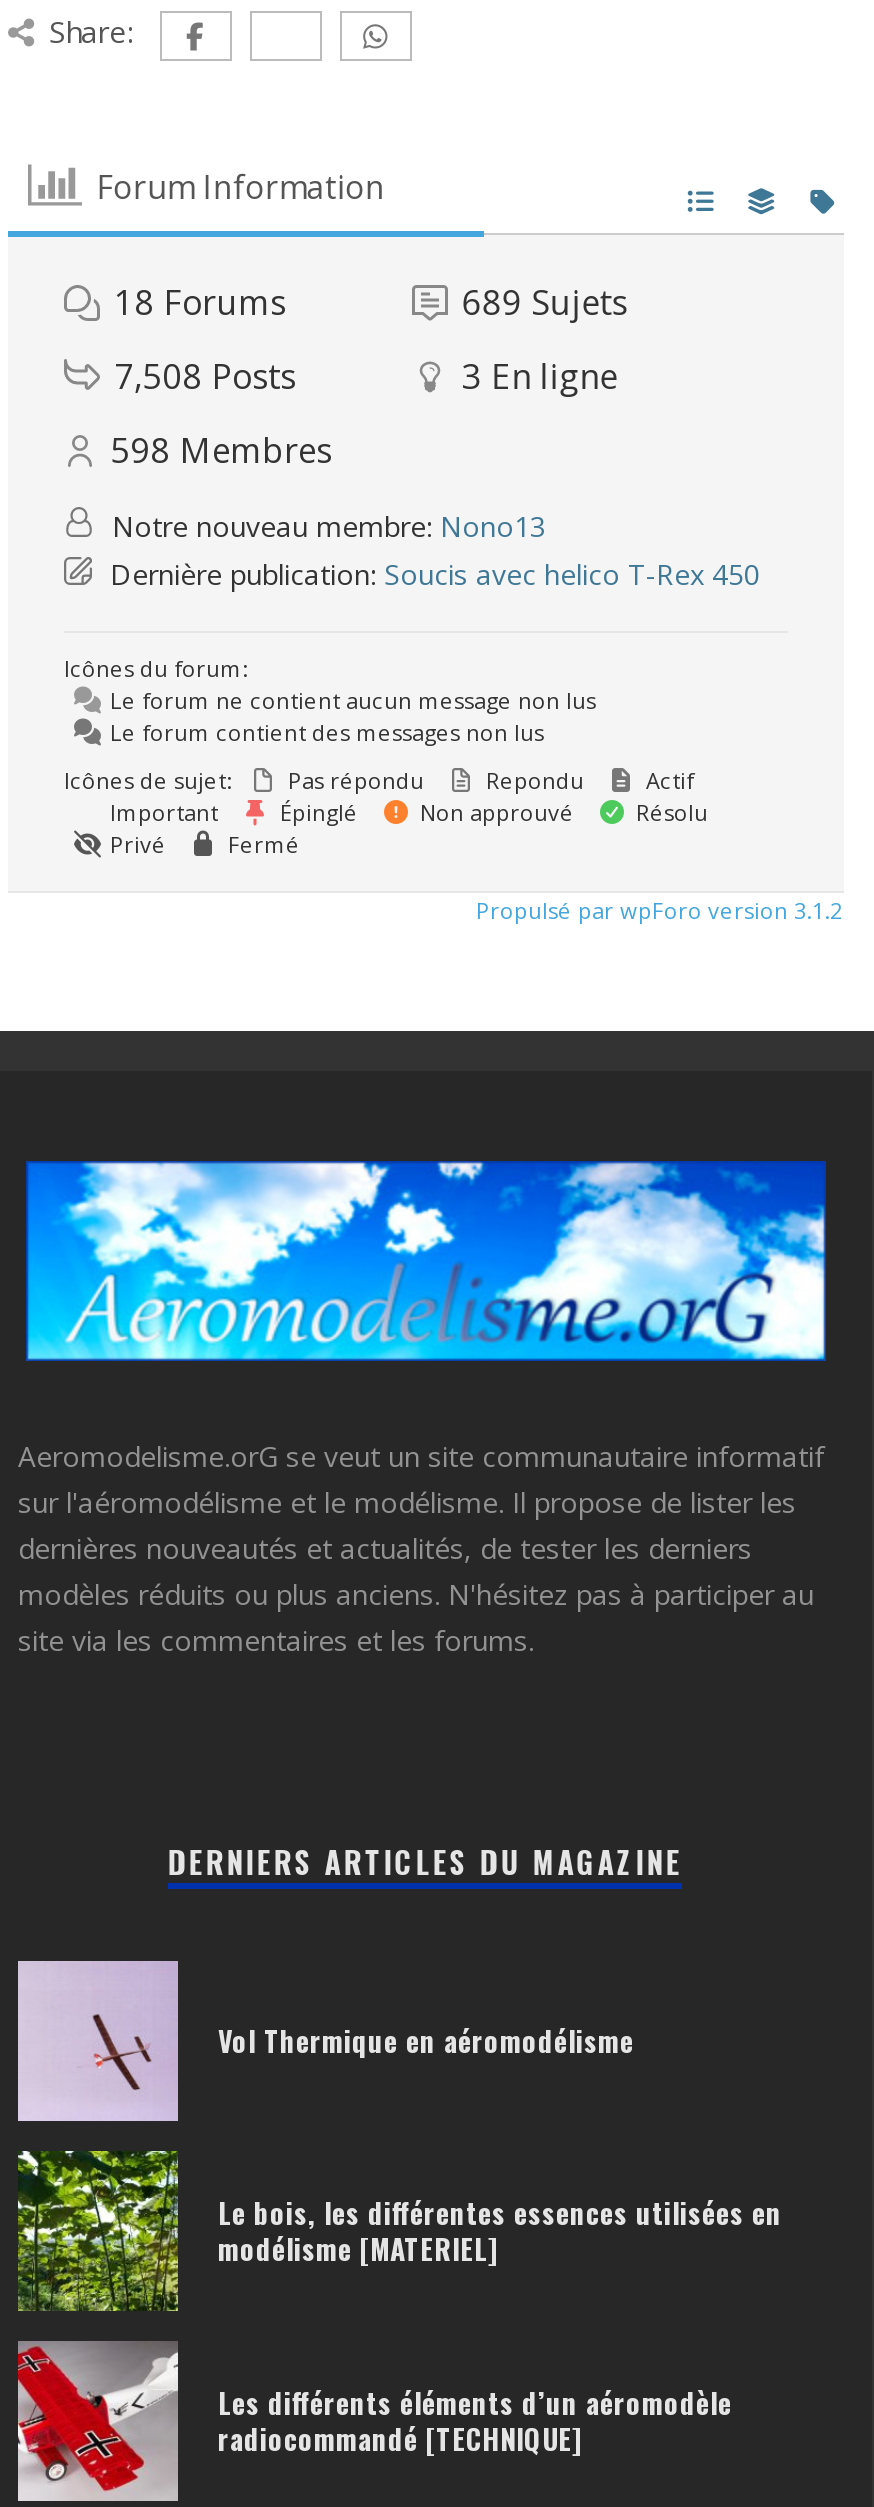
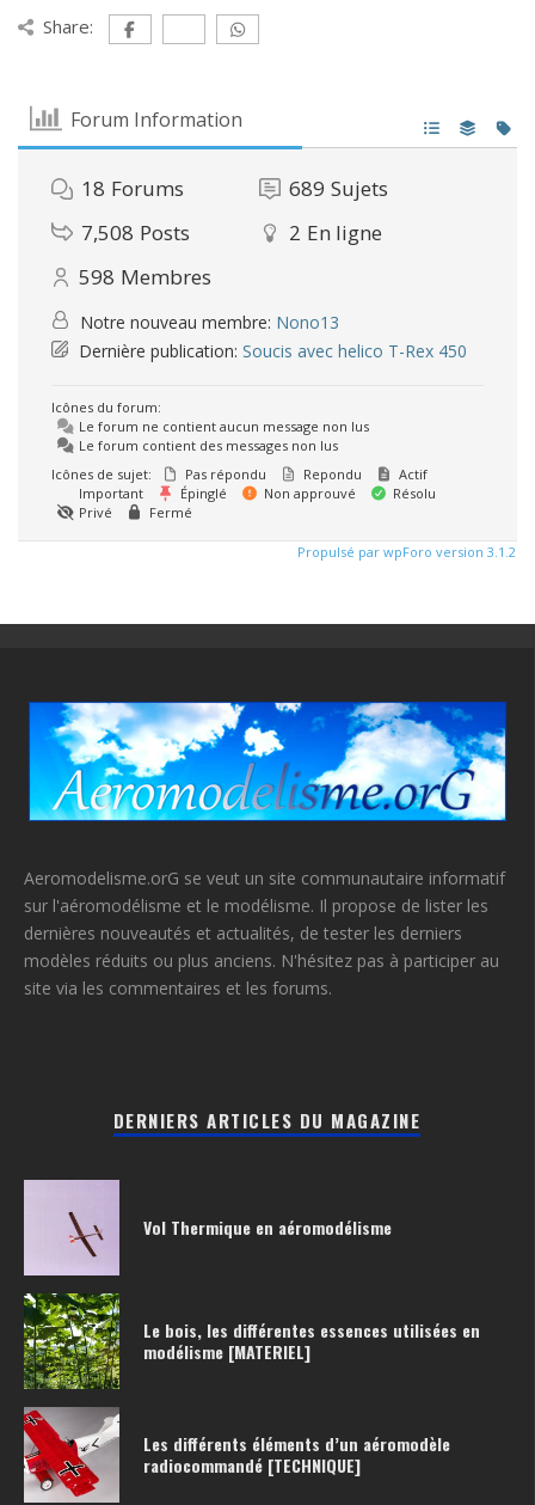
- 3 En ligne
+ 2 En ligne
